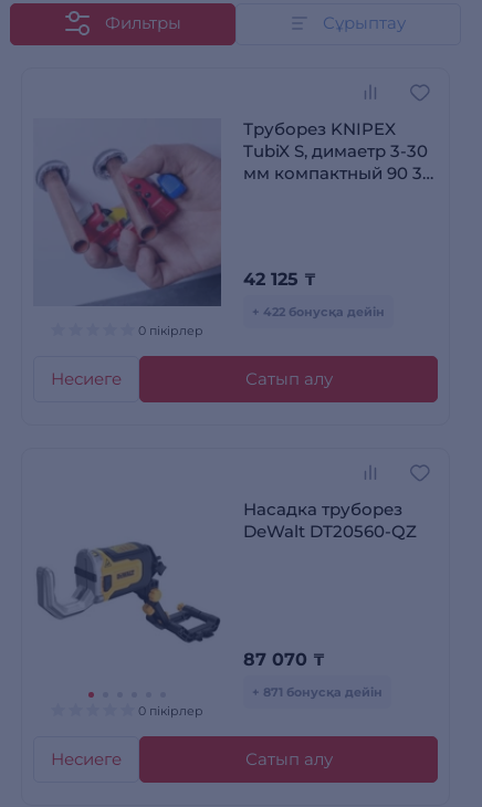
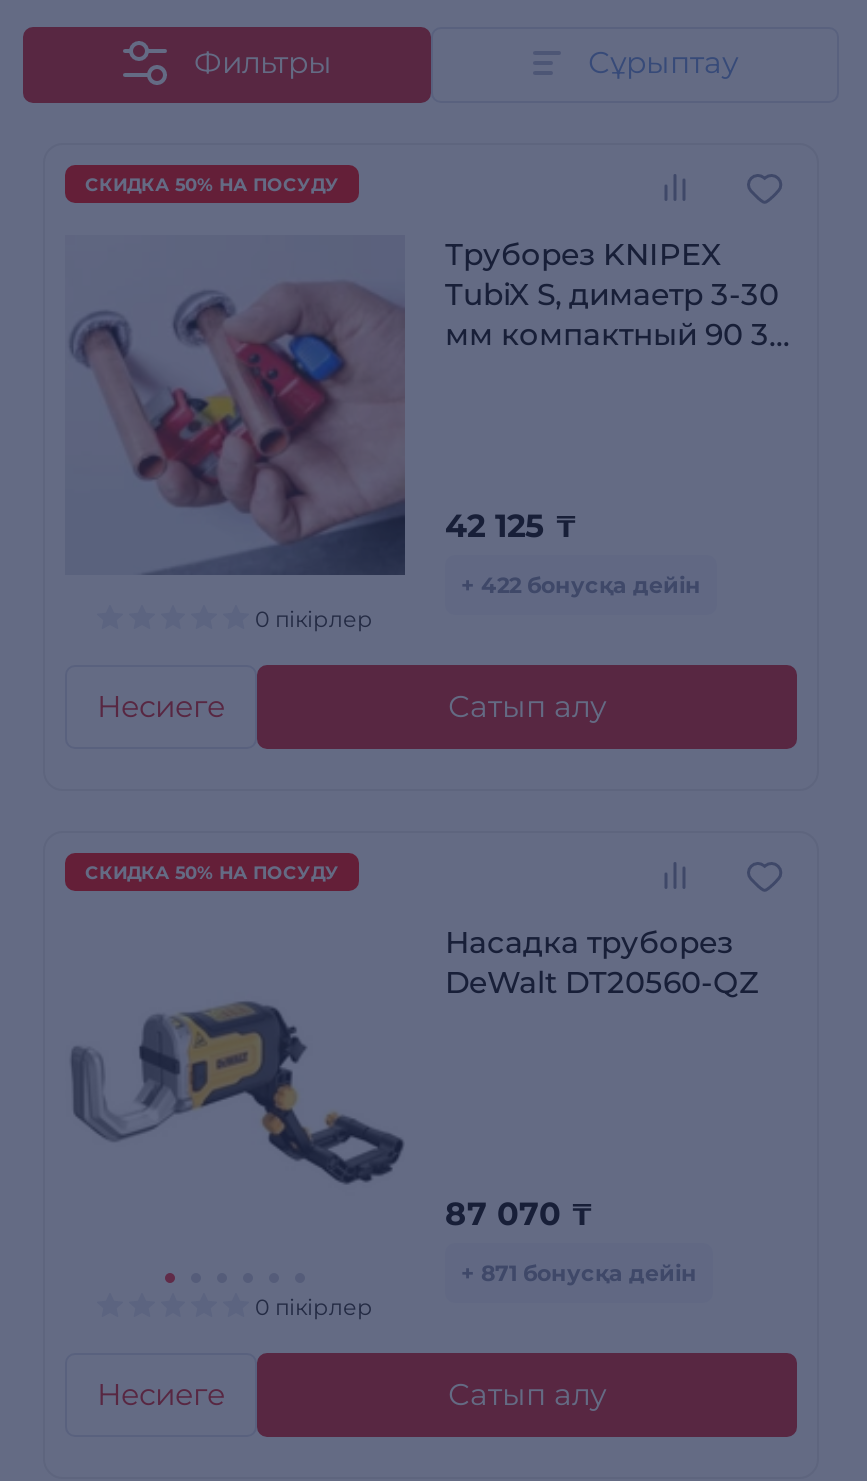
+ СКИДКА 50% НА ПОСУДУ

+ СКИДКА 50% НА ПОСУДУ
